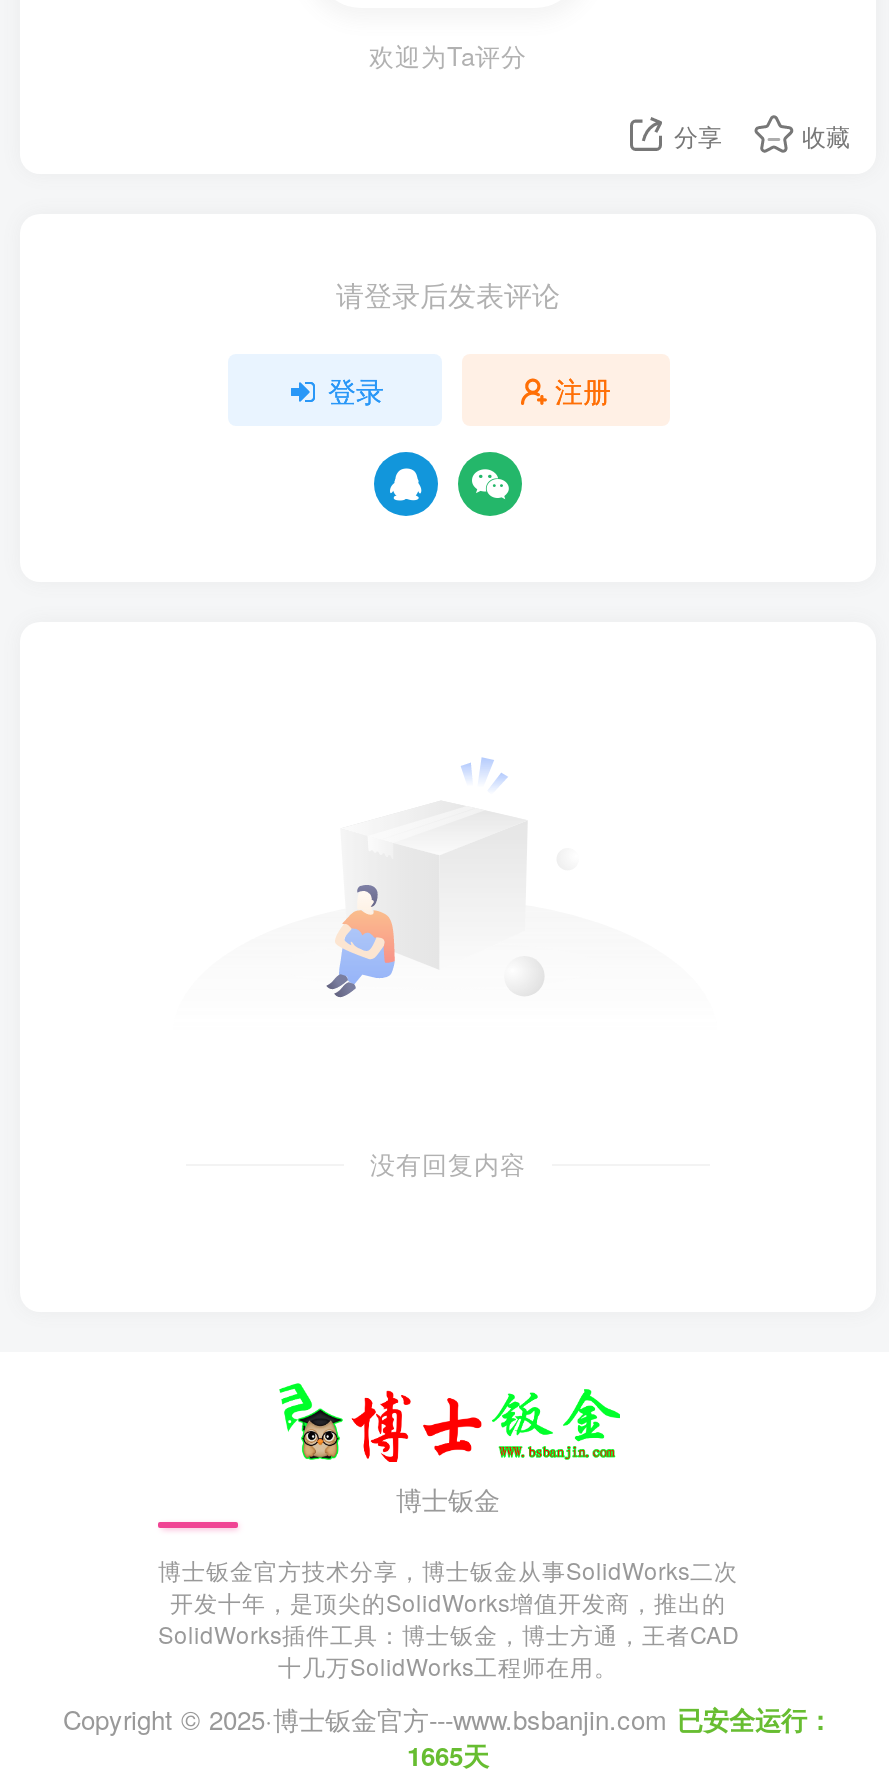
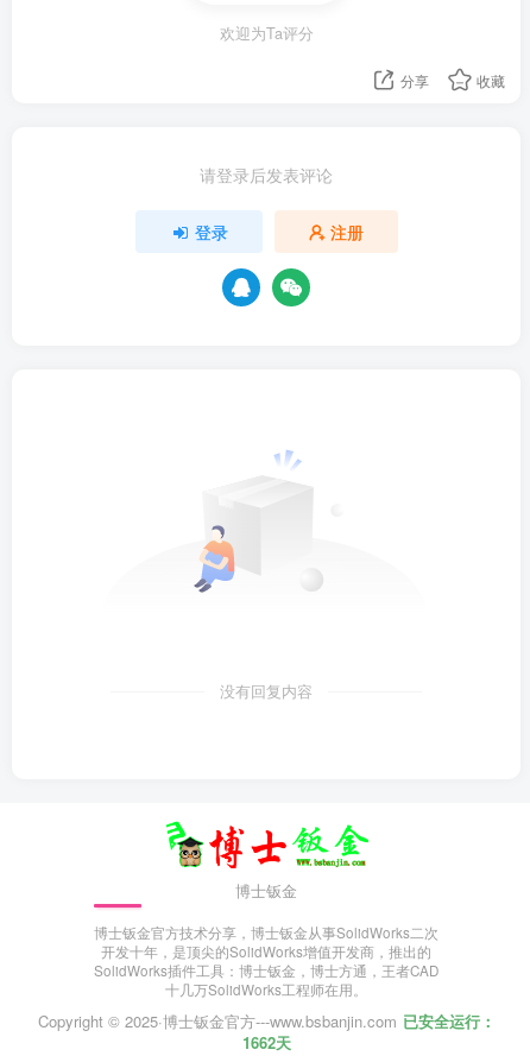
- 1665天
+ 1662天
